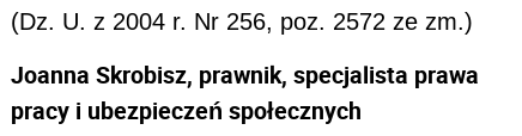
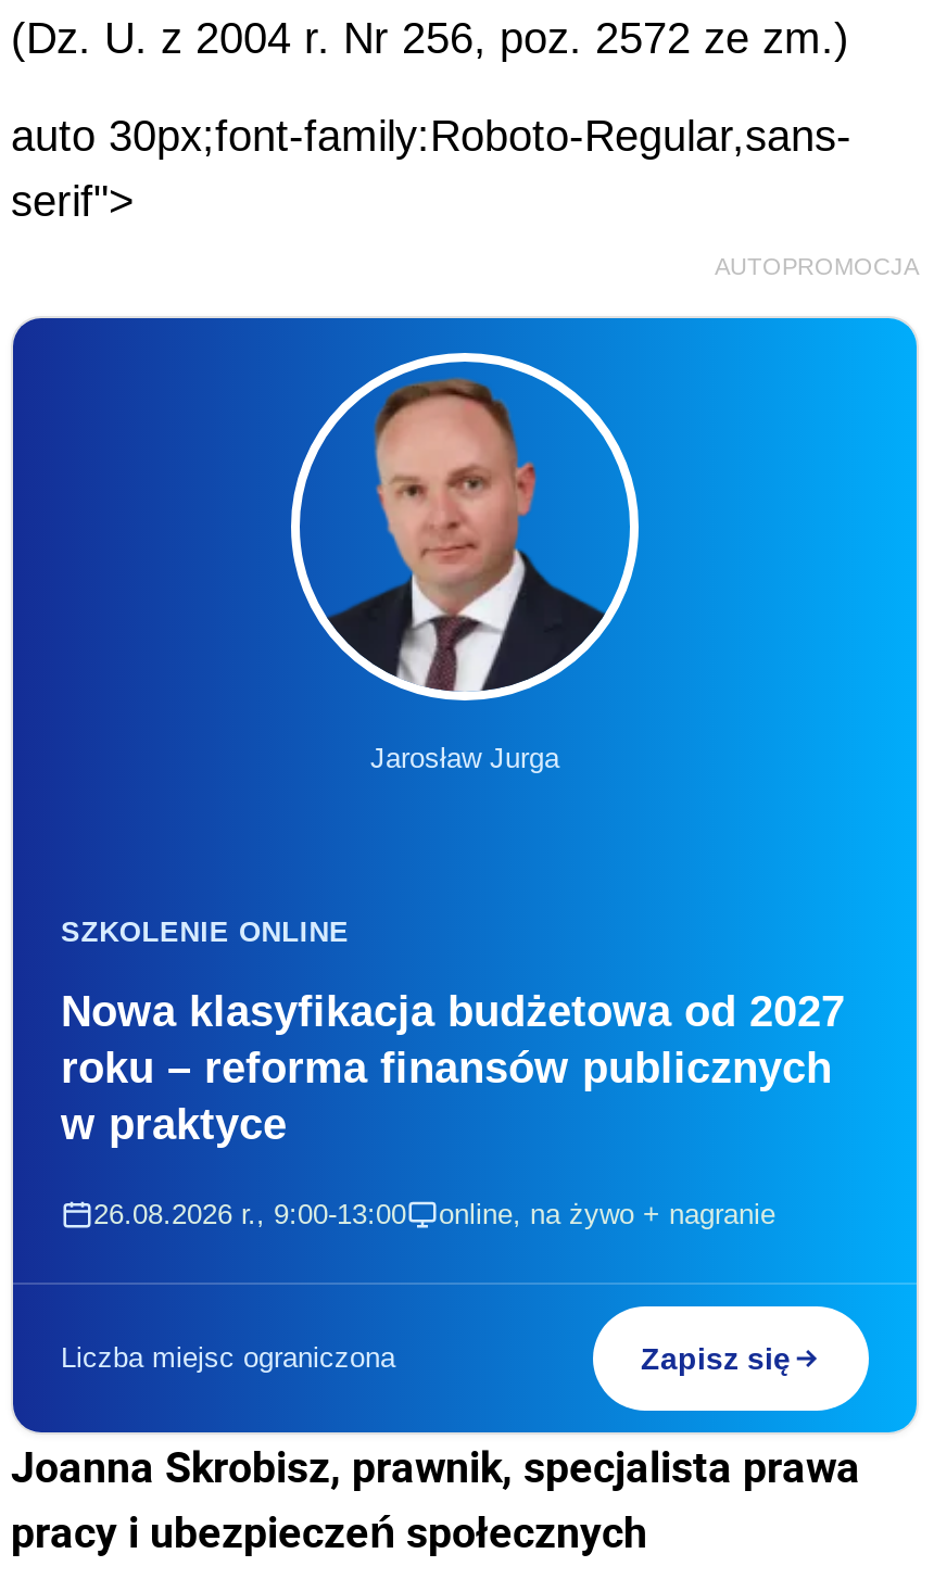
+ auto 30px;font-family:Roboto-Regular,sans-
+ serif">
+ AUTOPROMOCJA

+ [image]
+ Jarosław Jurga

+ SZKOLENIE ONLINE
+ Nowa klasyfikacja budżetowa od 2027
+ roku – reforma finansów publicznych
+ w praktyce
+ 26.08.2026 r., 9:00-13:00
+ online, na żywo + nagranie

+ Liczba miejsc ograniczona
+ Zapisz się
